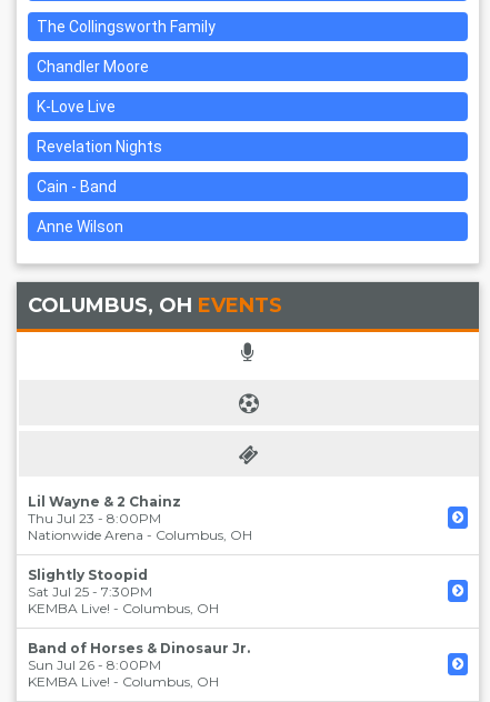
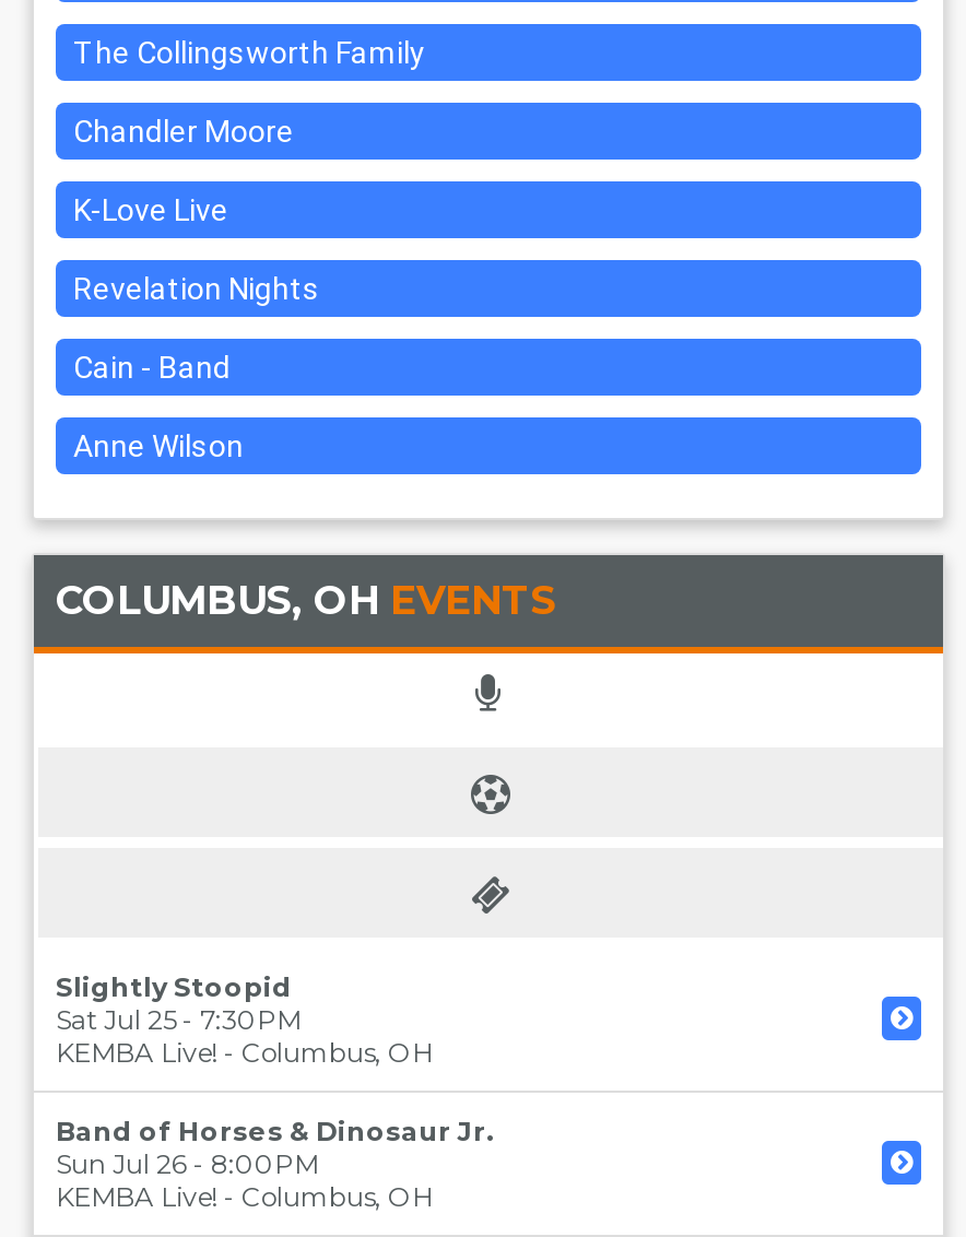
- Lil Wayne & 2 Chainz
- Thu Jul 23 - 8:00PM
- Nationwide Arena - Columbus, OH
